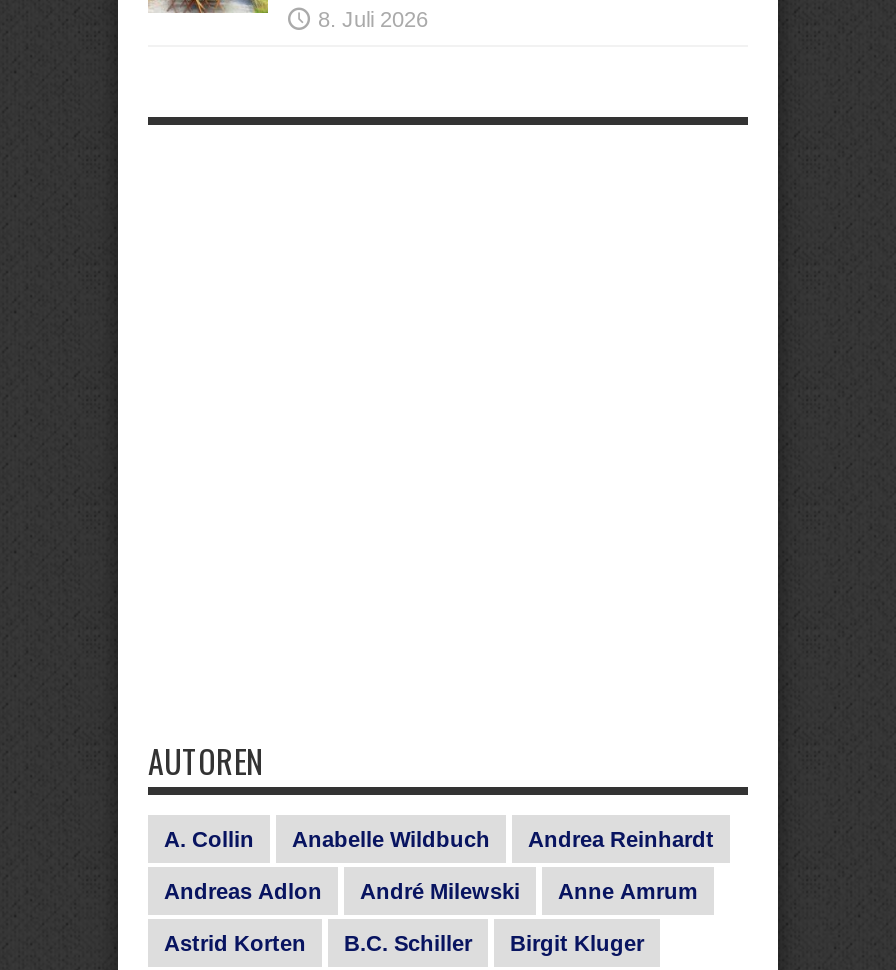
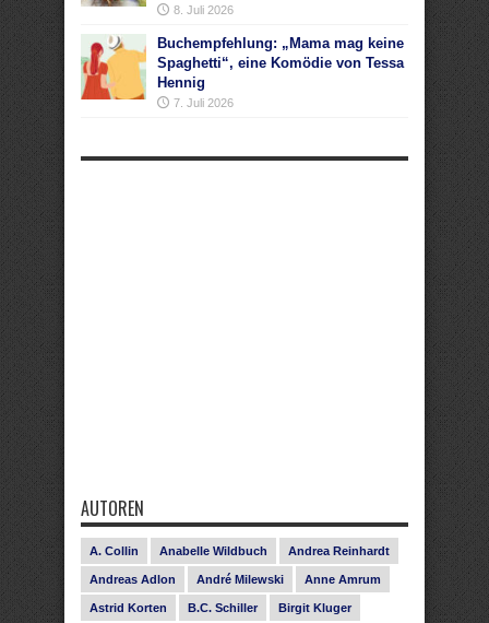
+ [image]
+ Buchempfehlung: „Mama mag keine
+ Spaghetti“, eine Komödie von Tessa
+ Hennig
+ 7. Juli 2026
